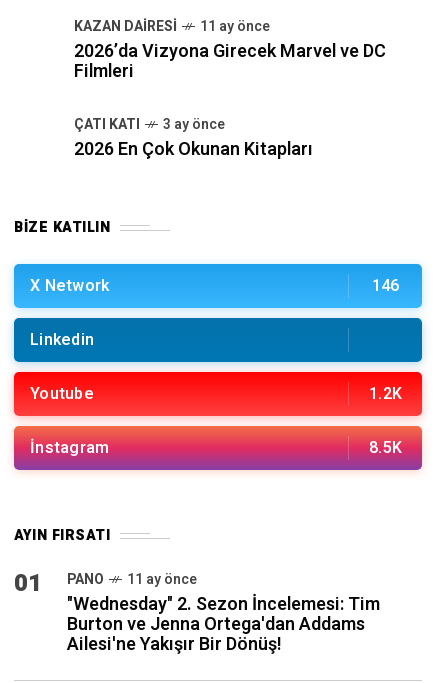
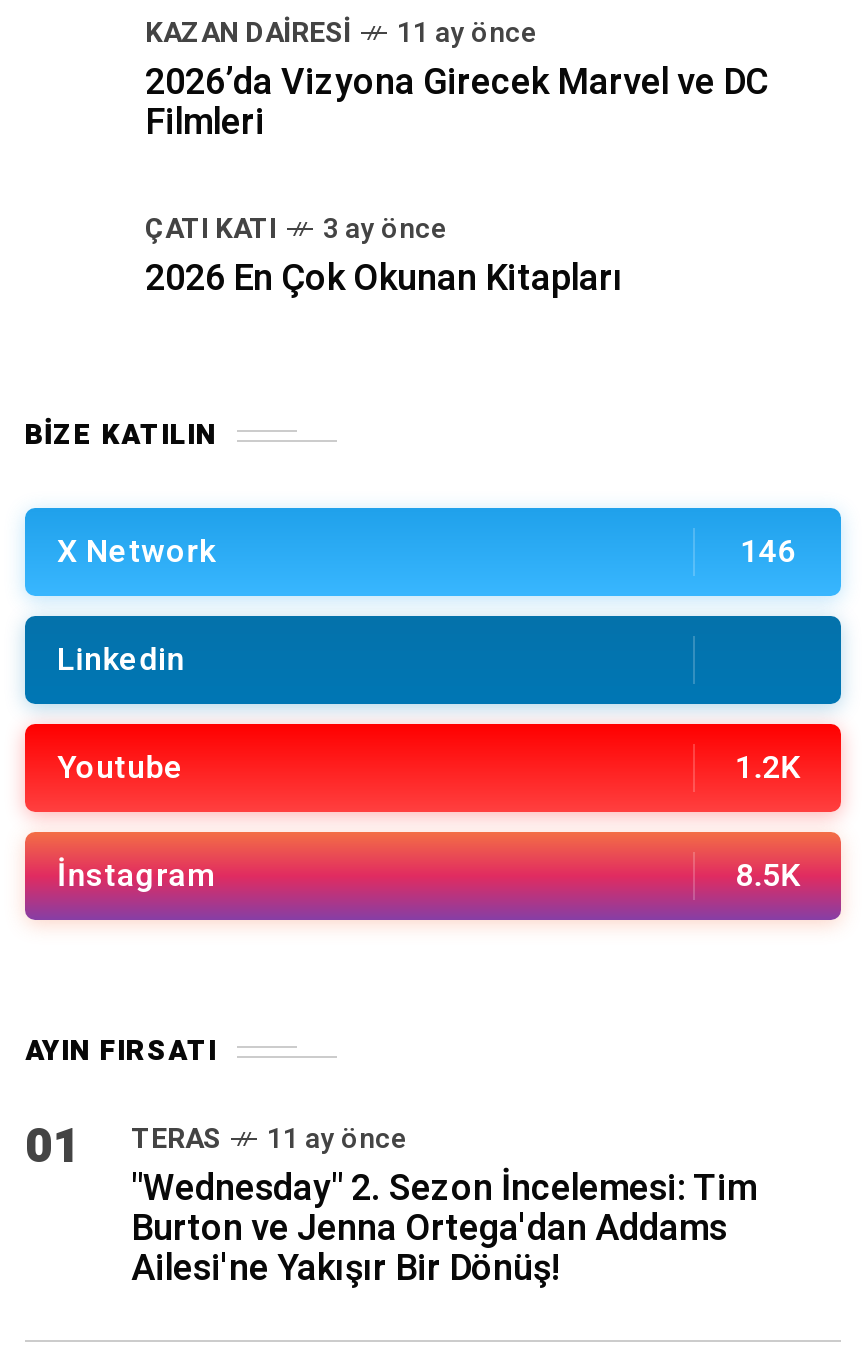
- PANO
+ TERAS
